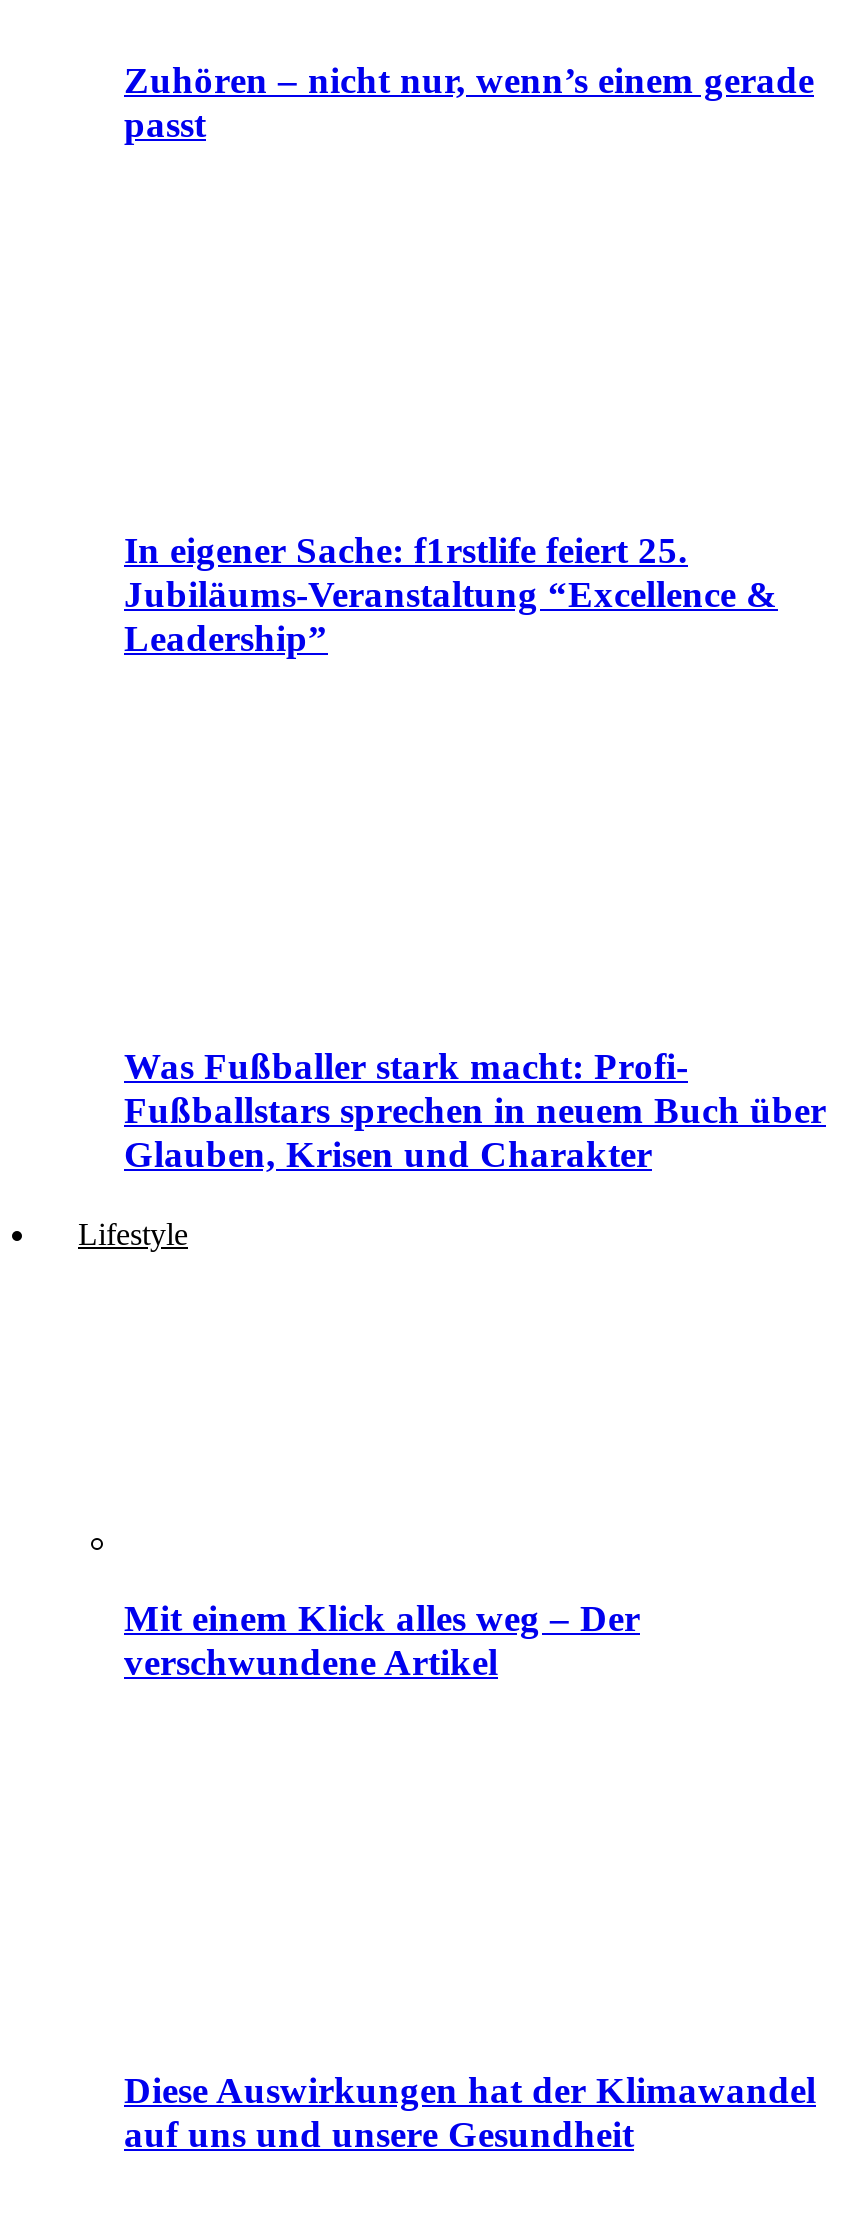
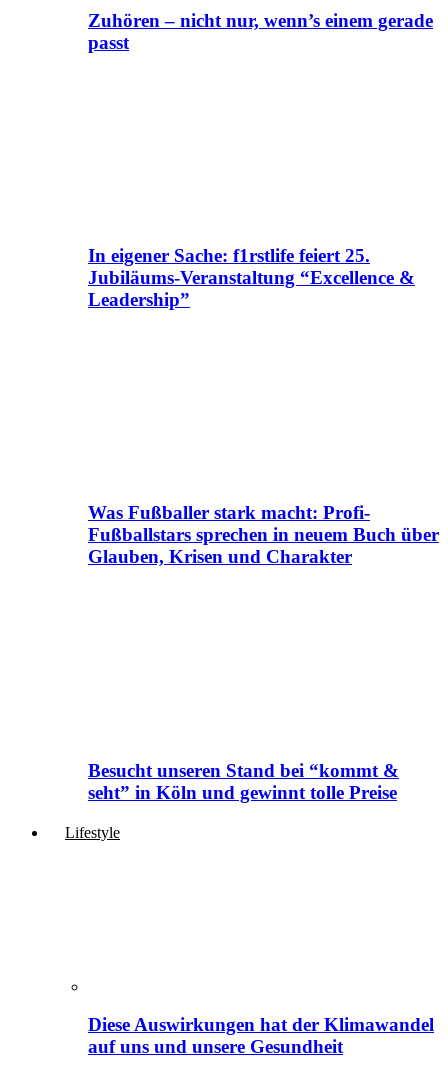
+ Besucht unseren Stand bei “kommt &
+ seht” in Köln und gewinnt tolle Preise

moved down: Lifestyle

- Mit einem Klick alles weg – Der
- verschwundene Artikel
